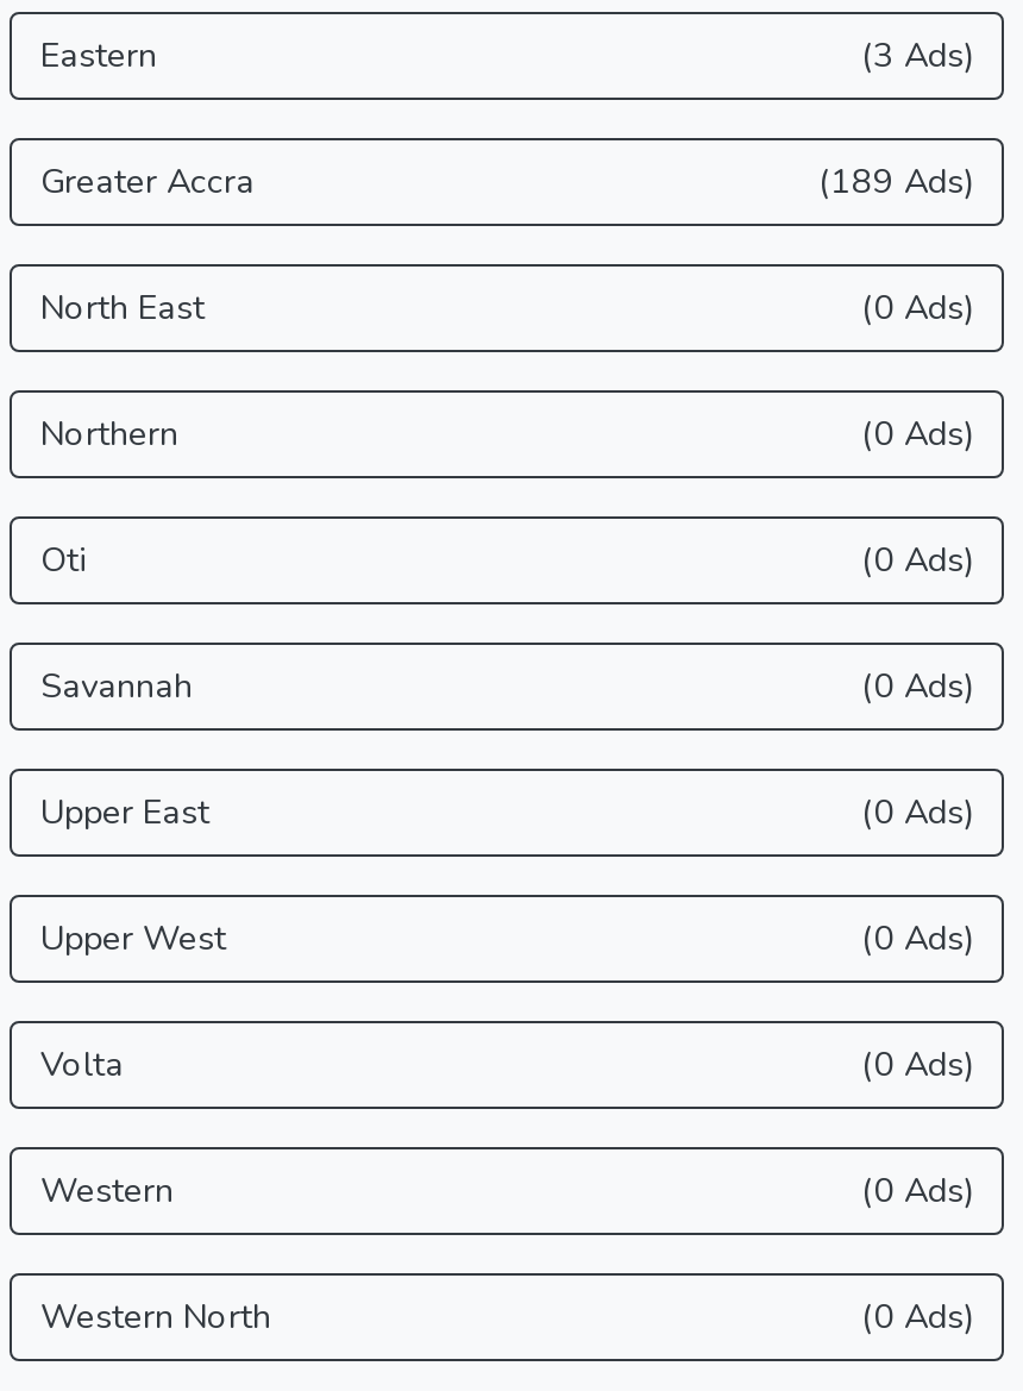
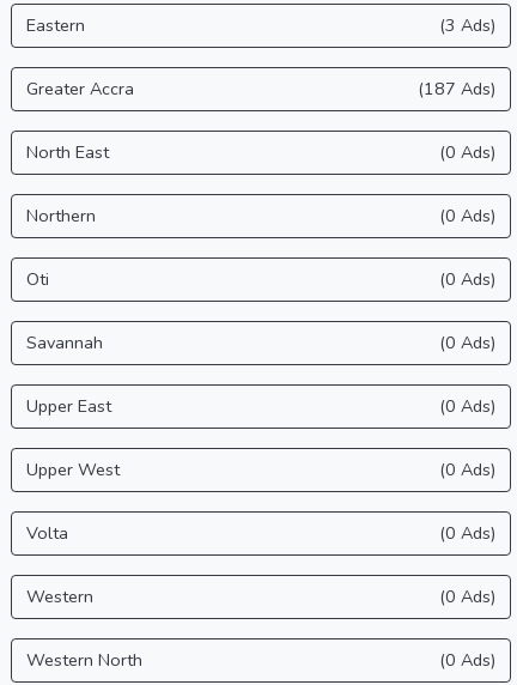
- (189 Ads)
+ (187 Ads)
